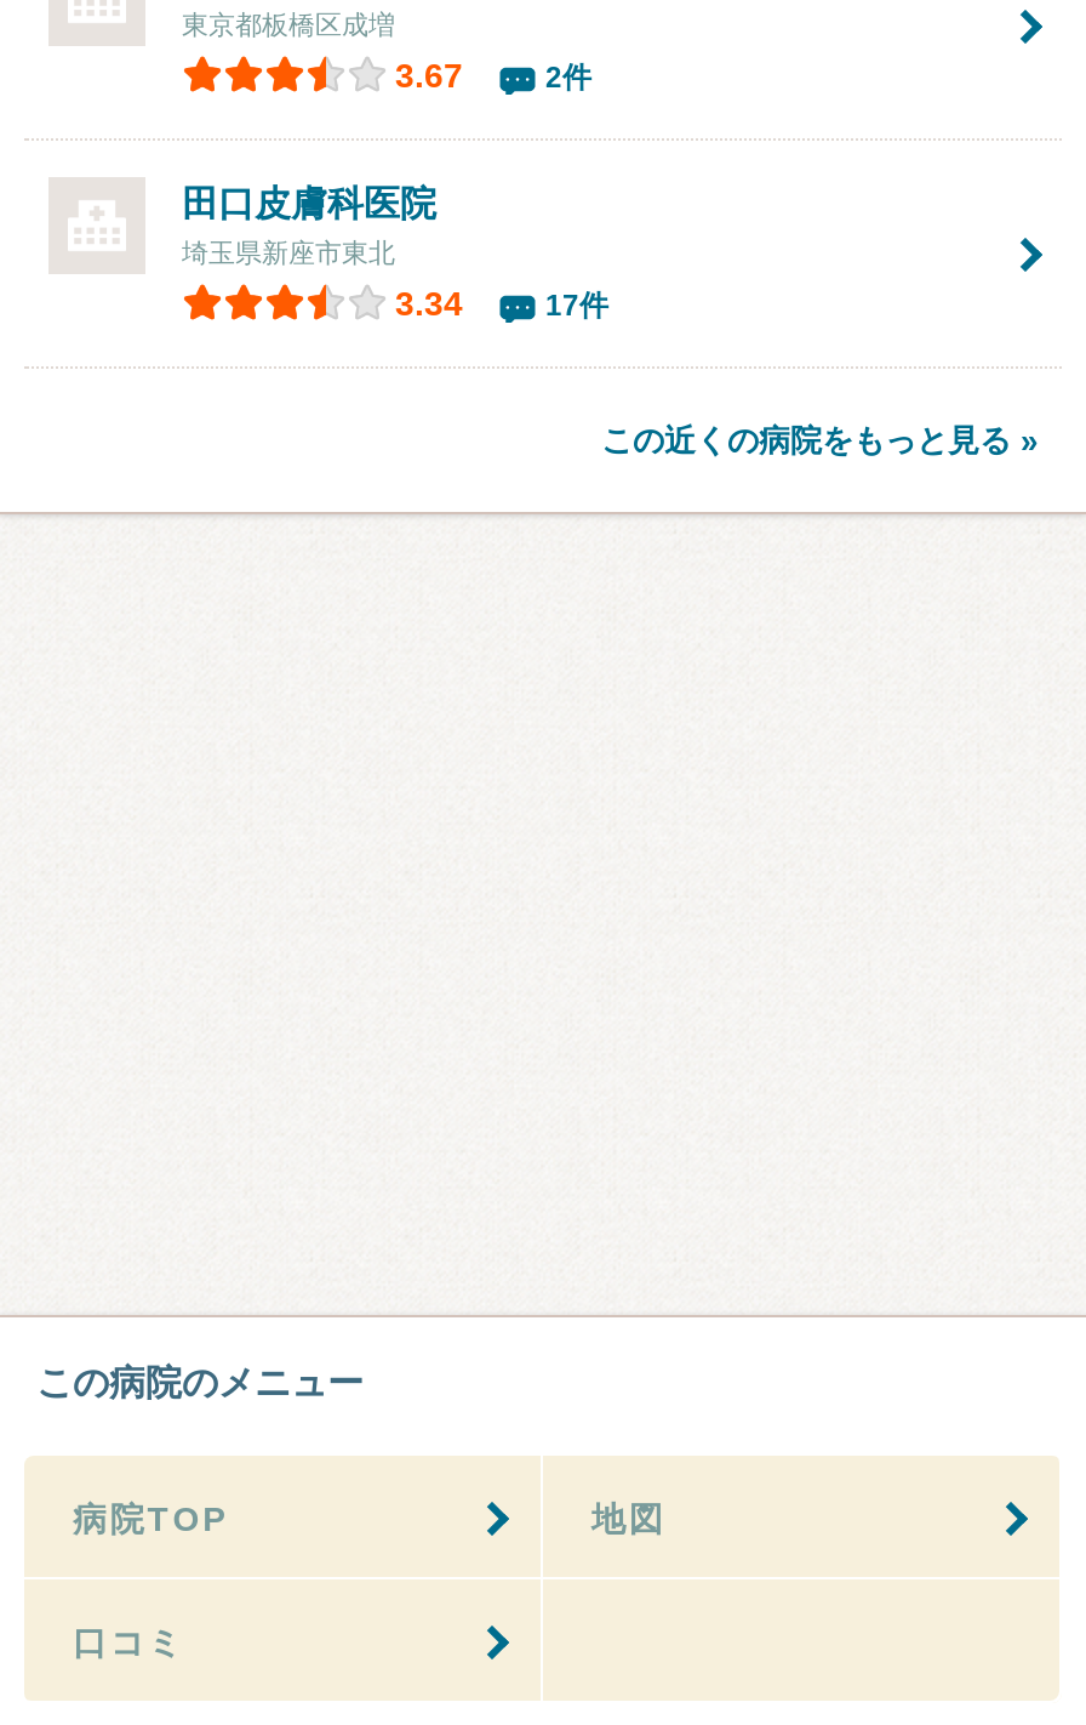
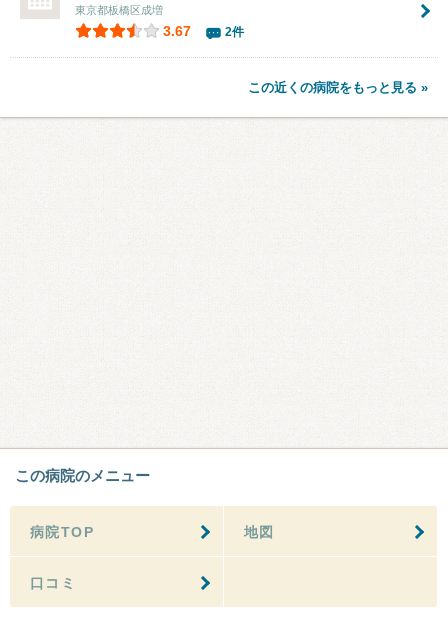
- 田口皮膚科医院
- 埼玉県新座市東北
- 3.34
- 17件
